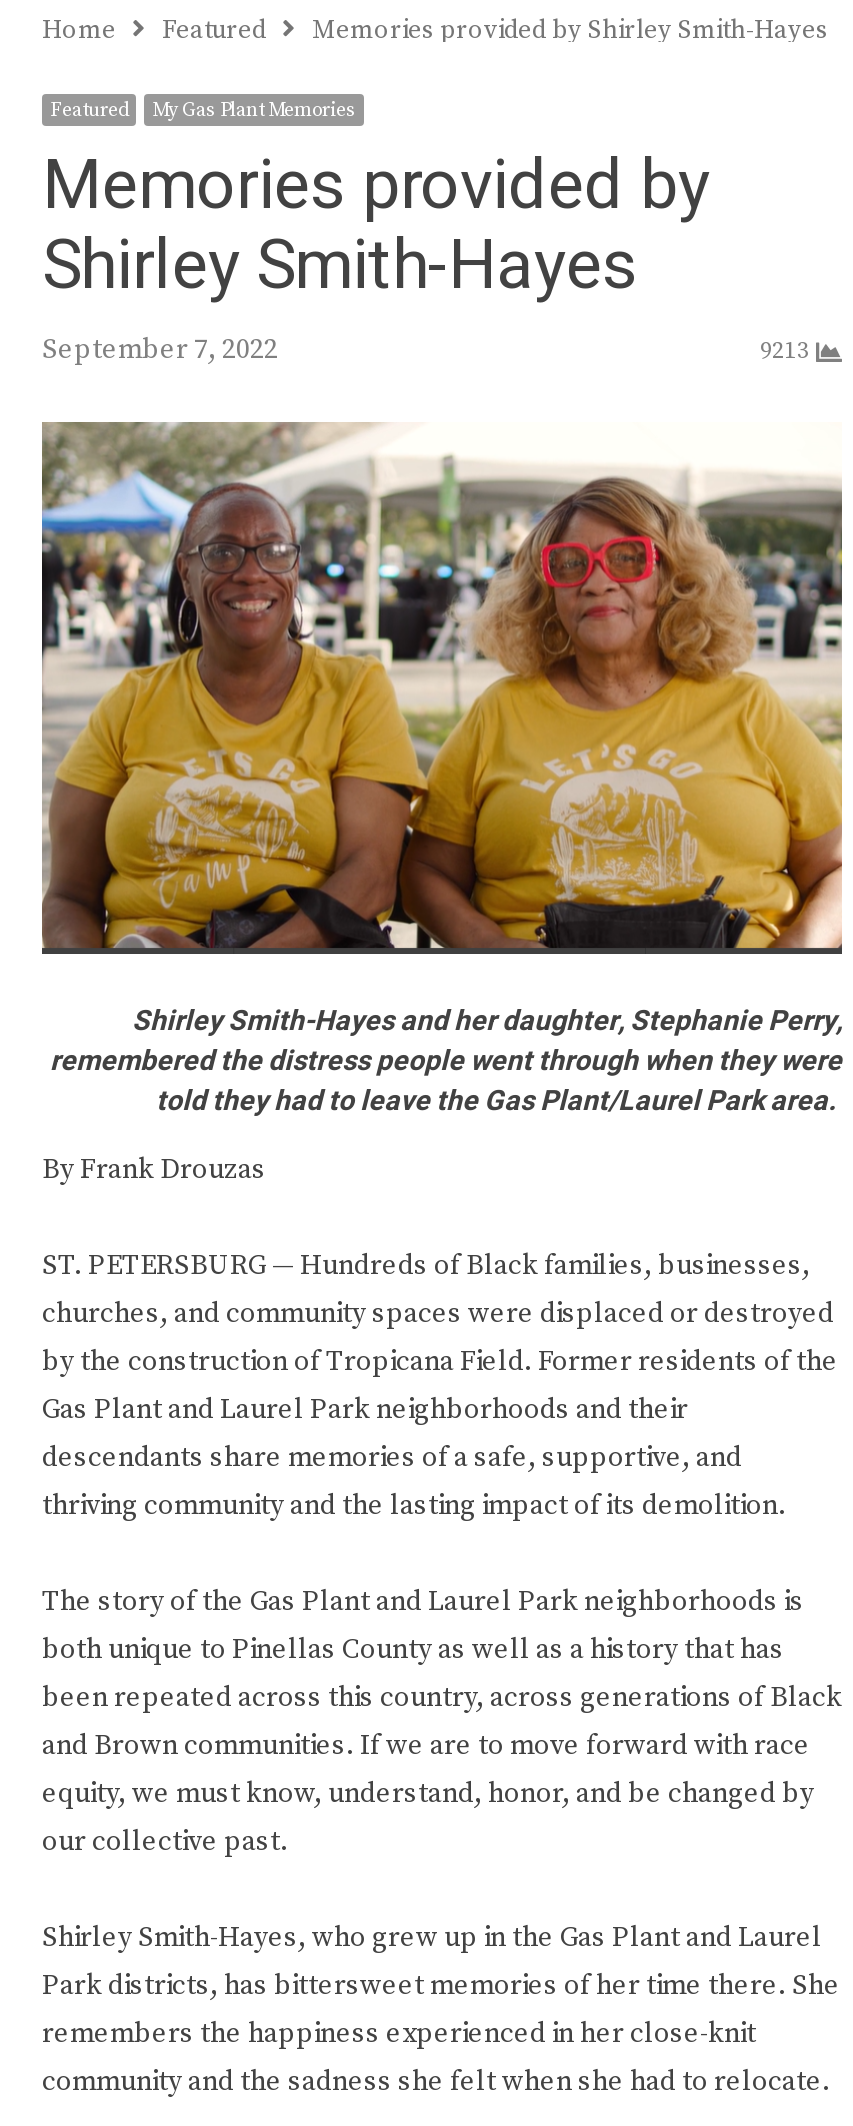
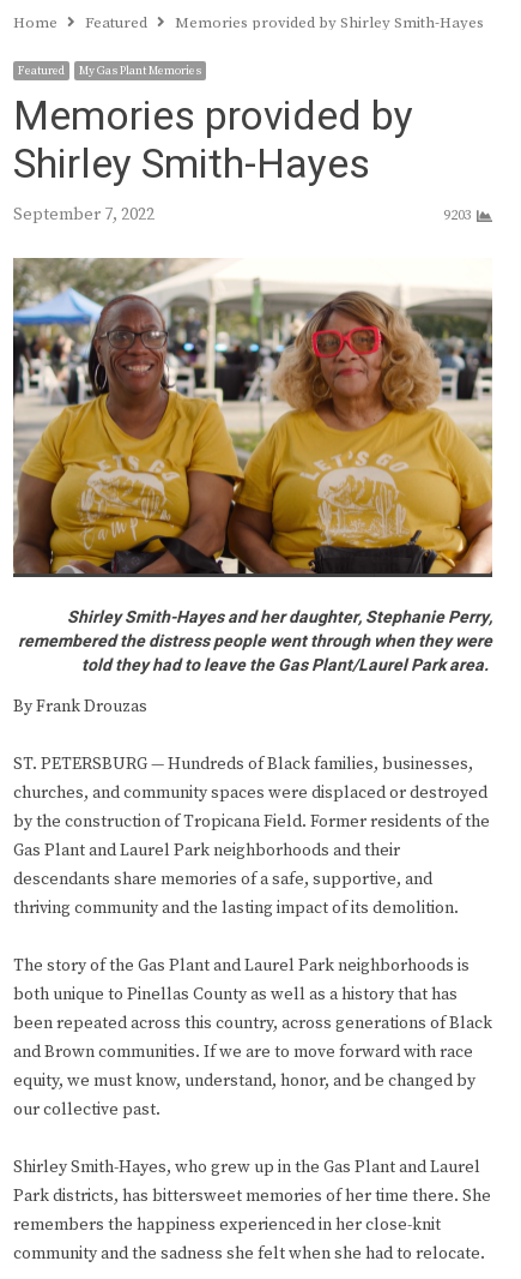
- 9213
+ 9203
